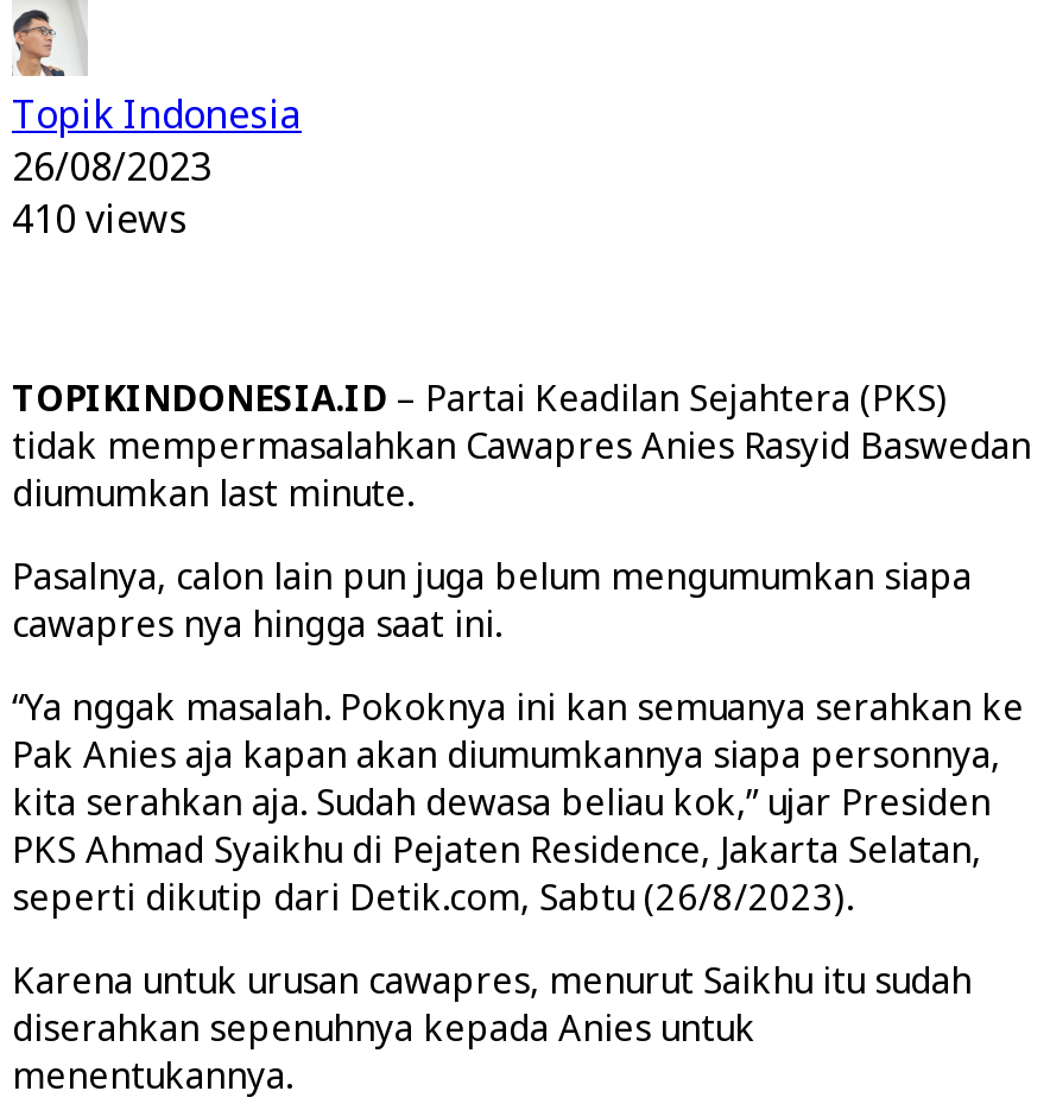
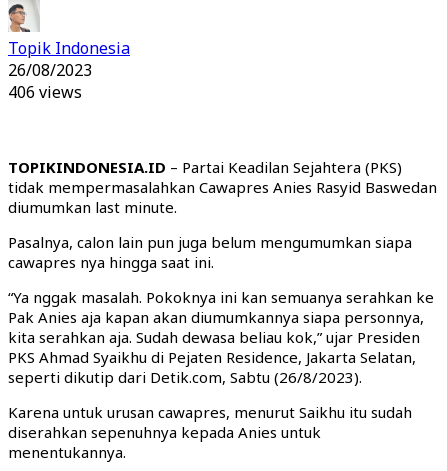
- 410 views
+ 406 views
